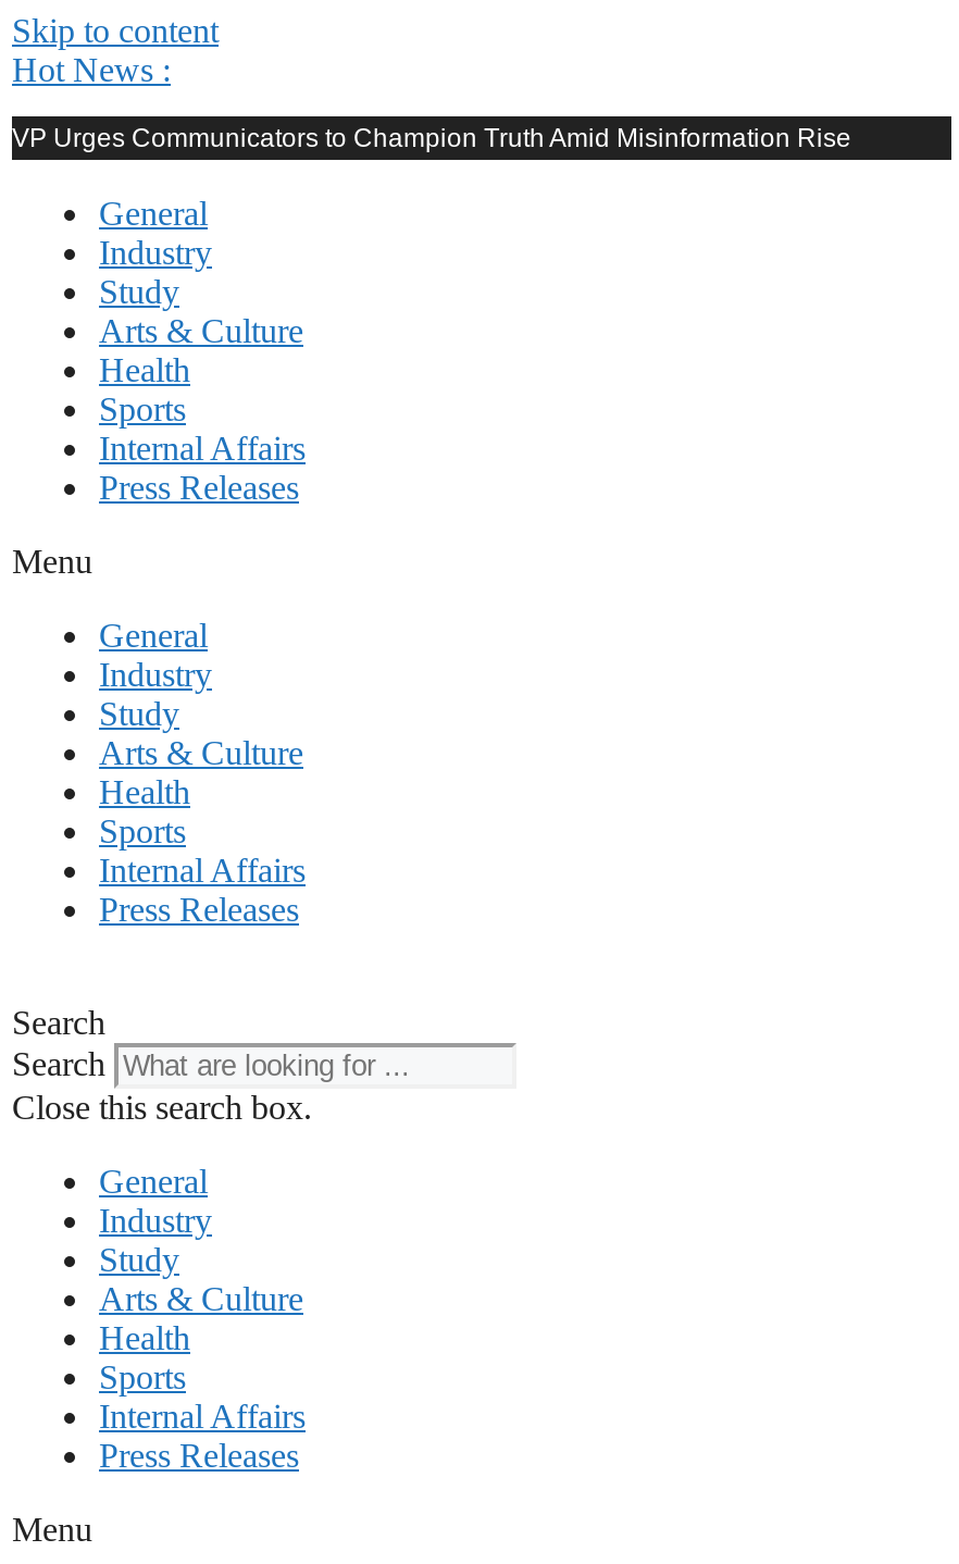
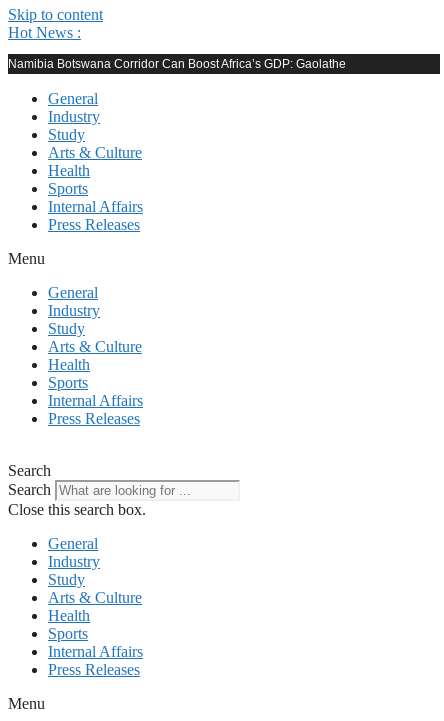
- VP Urges Communicators to Champion Truth Amid Misinformation Rise
+ Namibia Botswana Corridor Can Boost Africa’s GDP: Gaolathe
